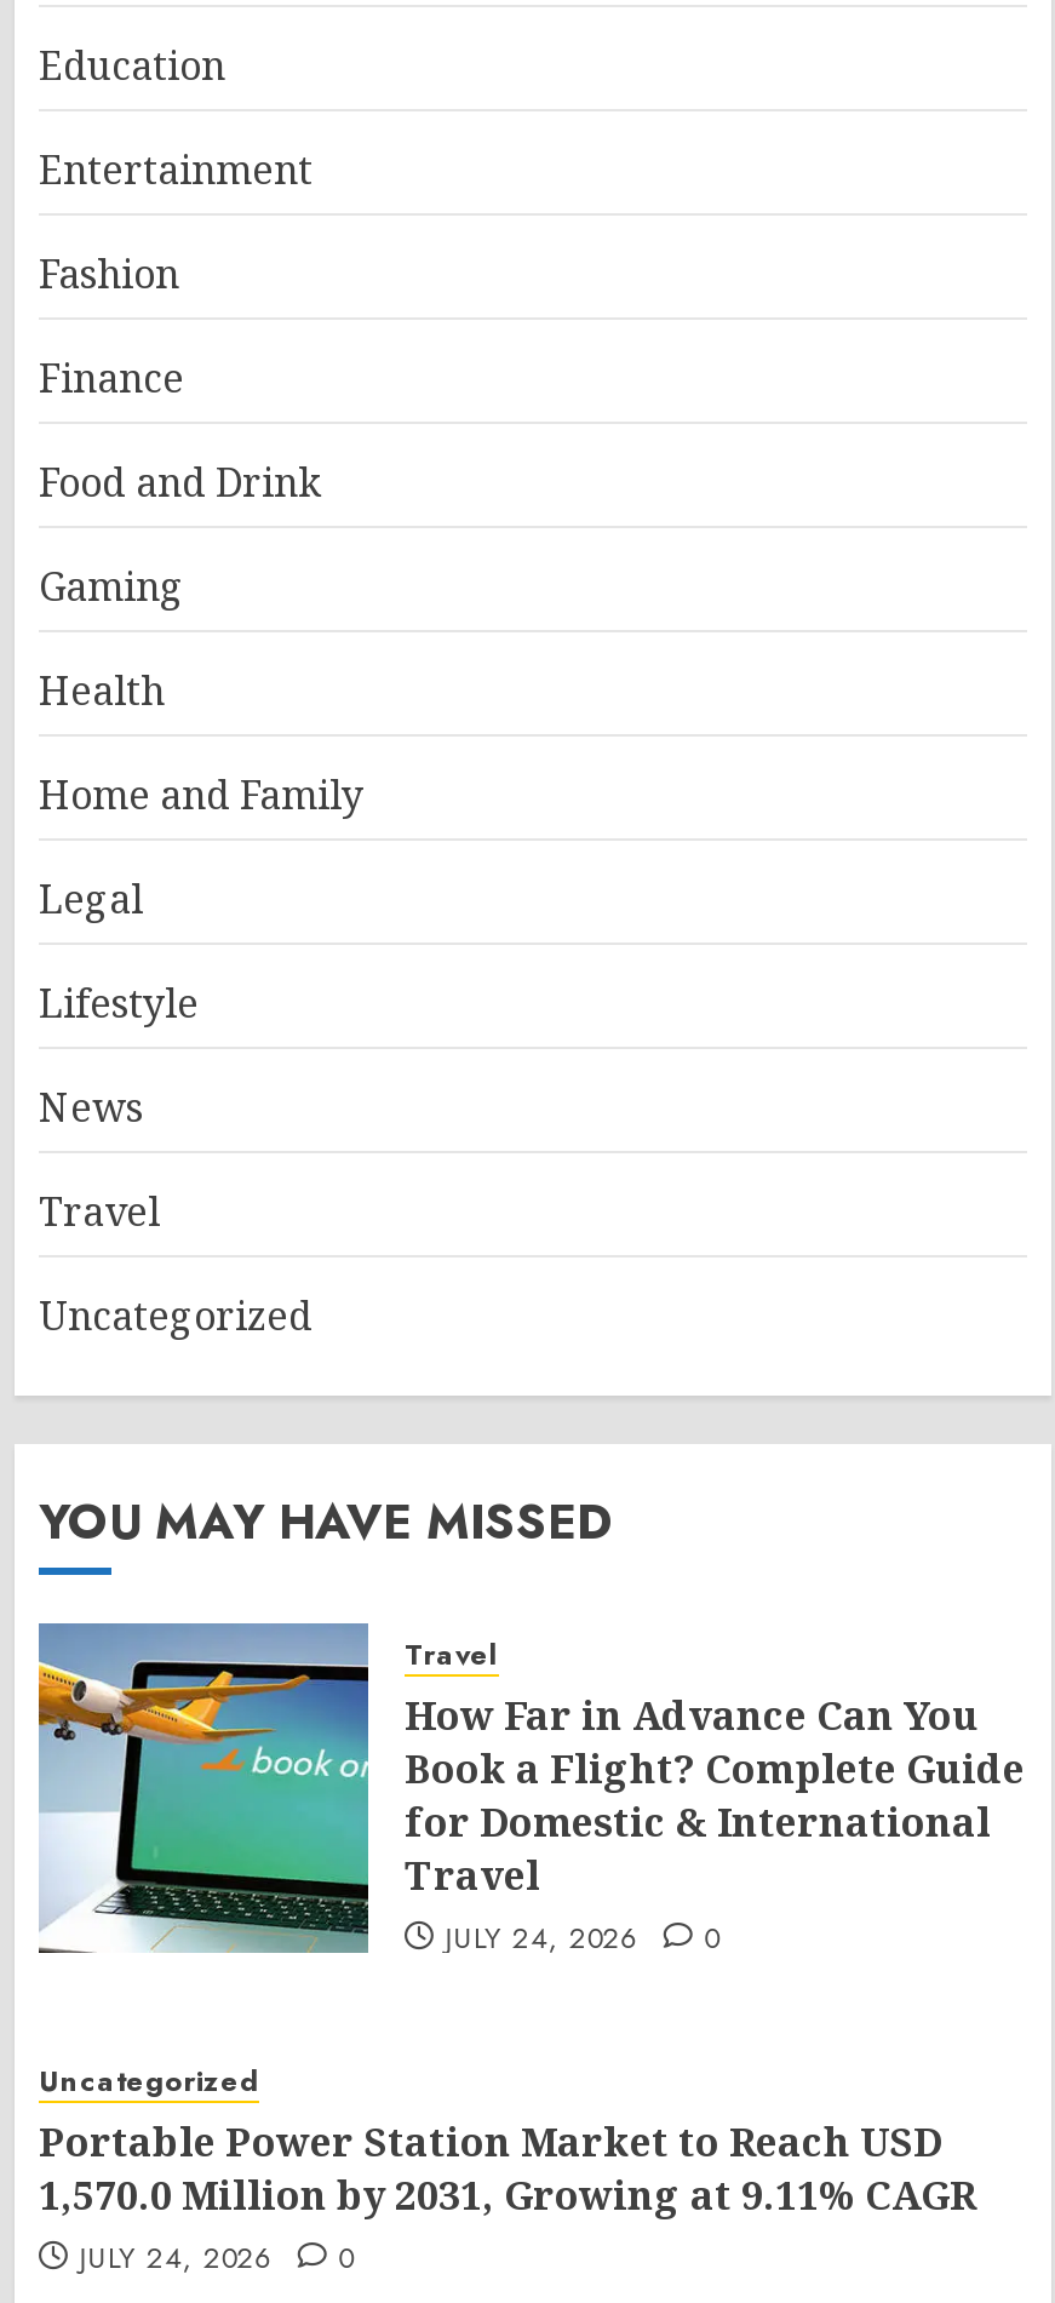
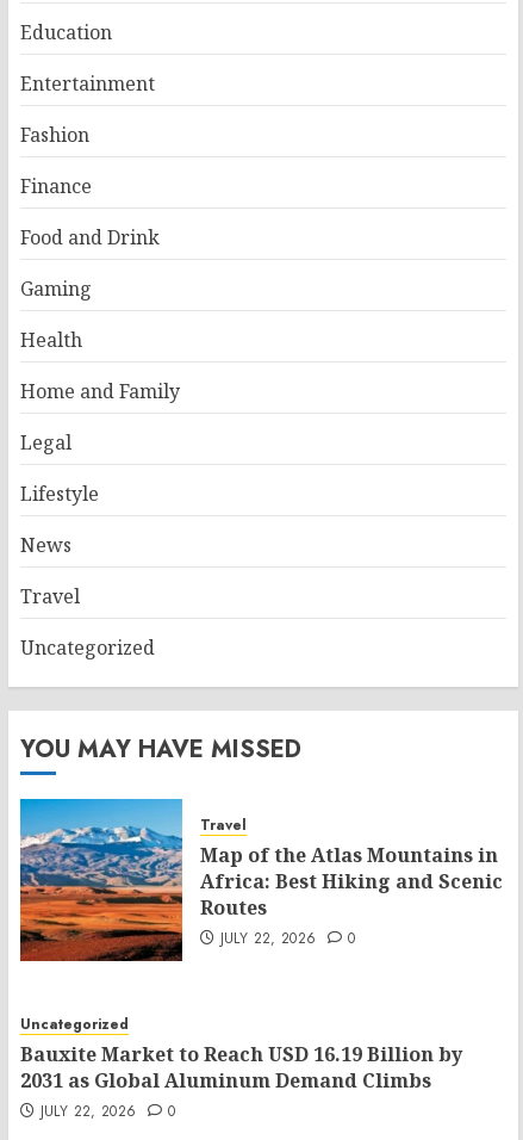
- [image]
- How Far in Advance Can You
- Book a Flight? Complete Guide
- for Domestic & International
- Travel
- JULY 24, 2026
+ [image]
+ Map of the Atlas Mountains in
+ Africa: Best Hiking and Scenic
+ Routes
+ JULY 22, 2026

- Portable Power Station Market to Reach USD
- 1,570.0 Million by 2031, Growing at 9.11% CAGR
- JULY 24, 2026
+ Bauxite Market to Reach USD 16.19 Billion by
+ 2031 as Global Aluminum Demand Climbs
+ JULY 22, 2026
